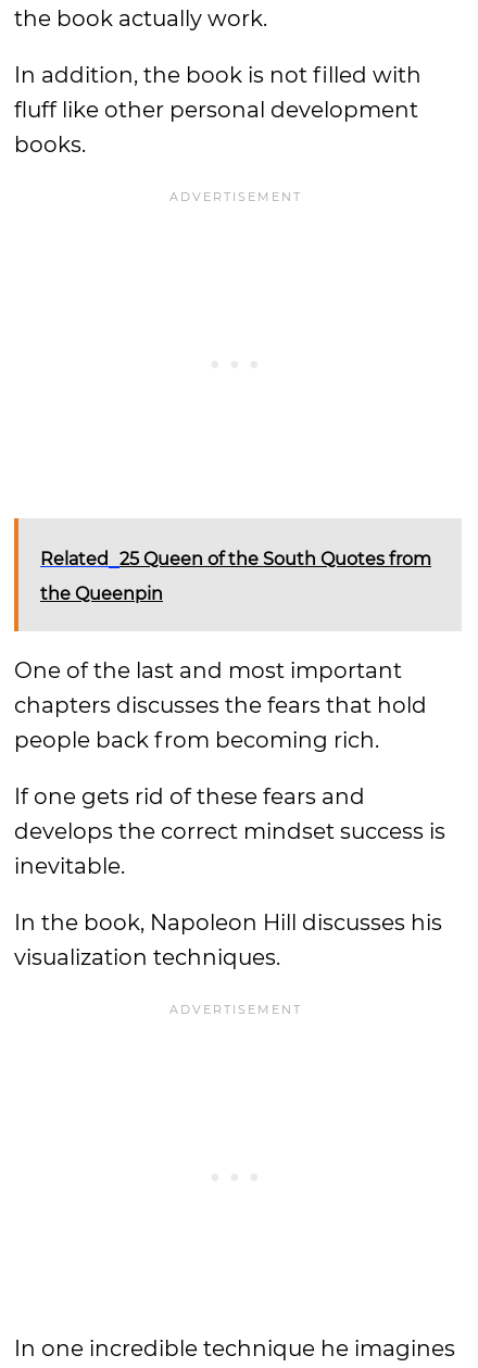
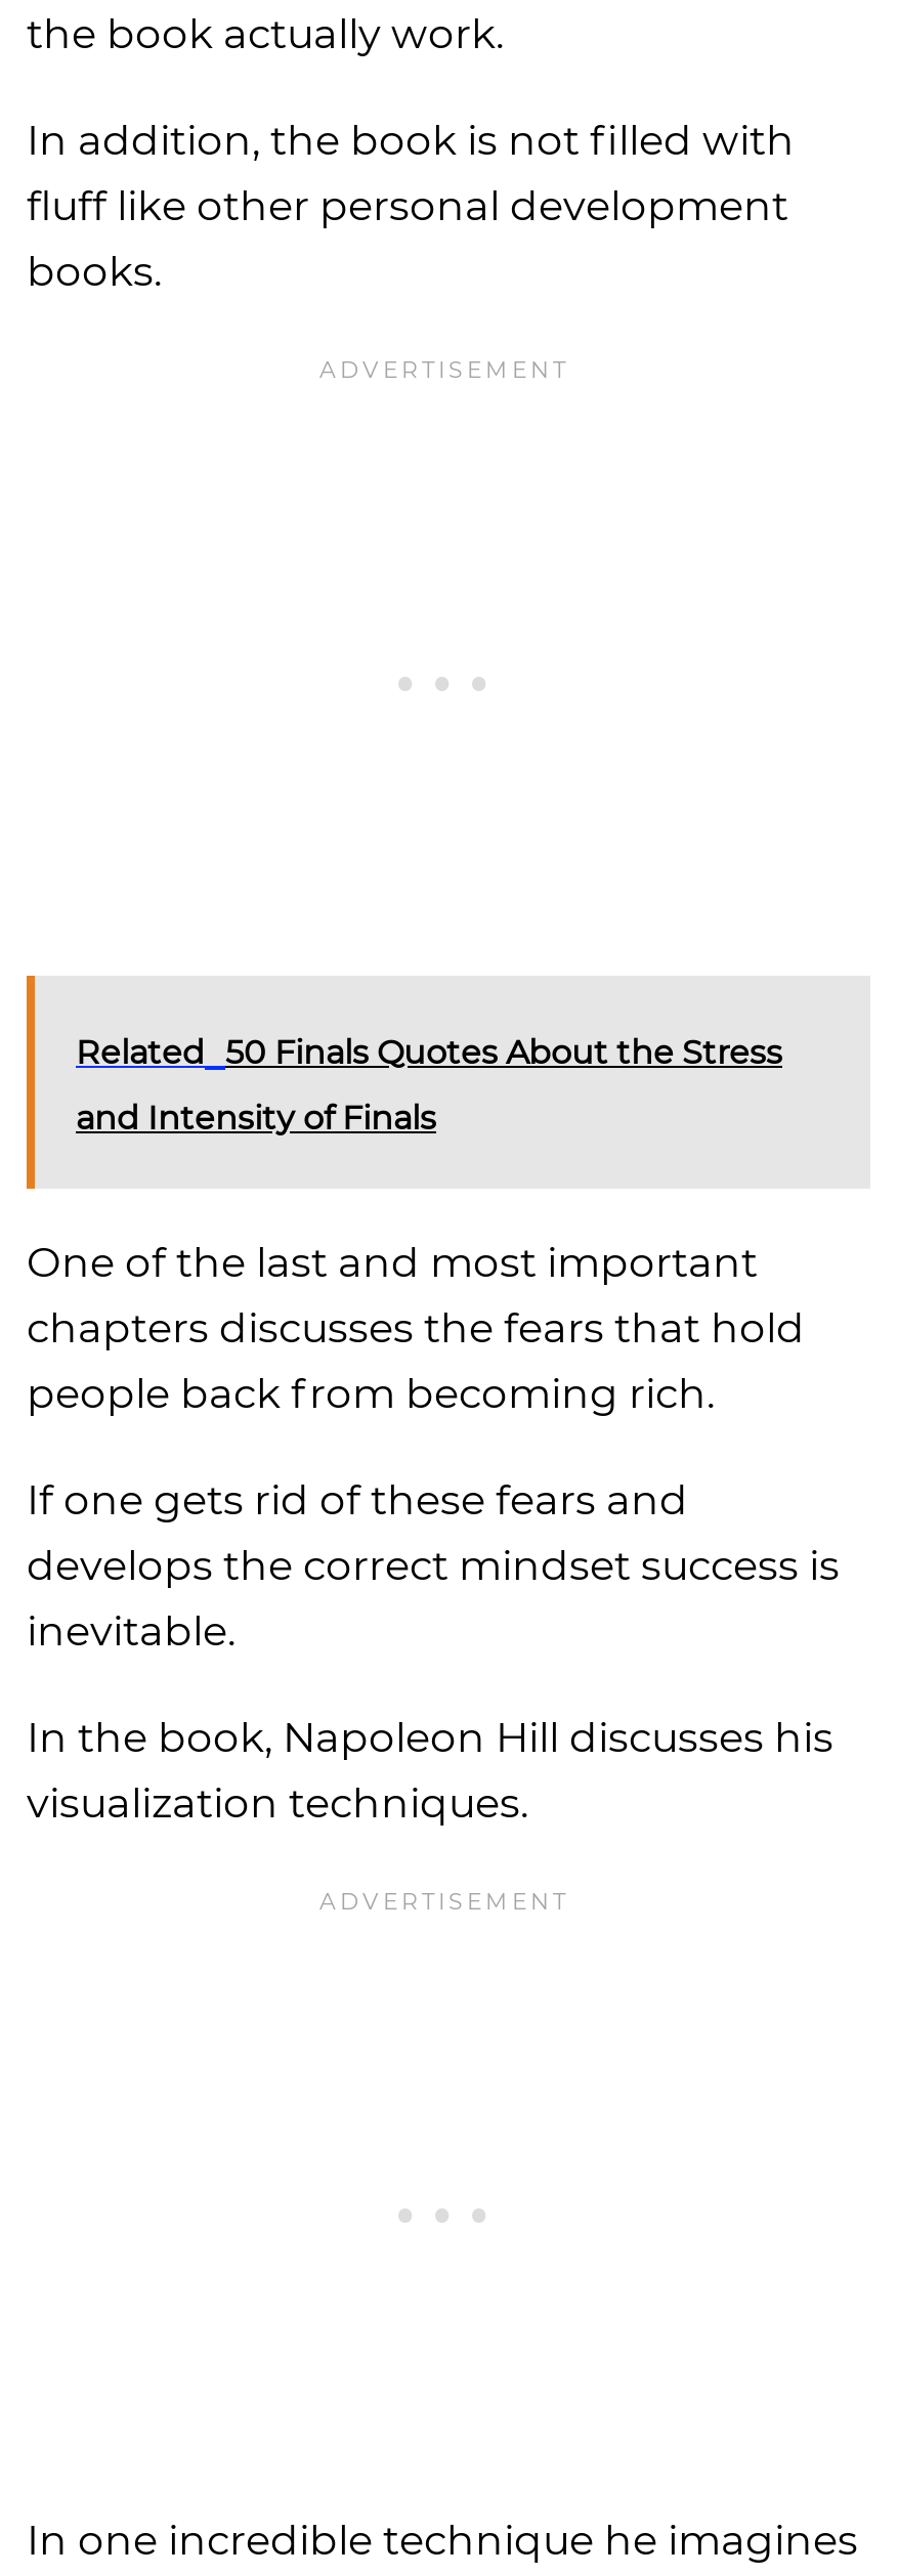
- Related 25 Queen of the South Quotes from
+ Related 50 Finals Quotes About the Stress

- the Queenpin
+ and Intensity of Finals
